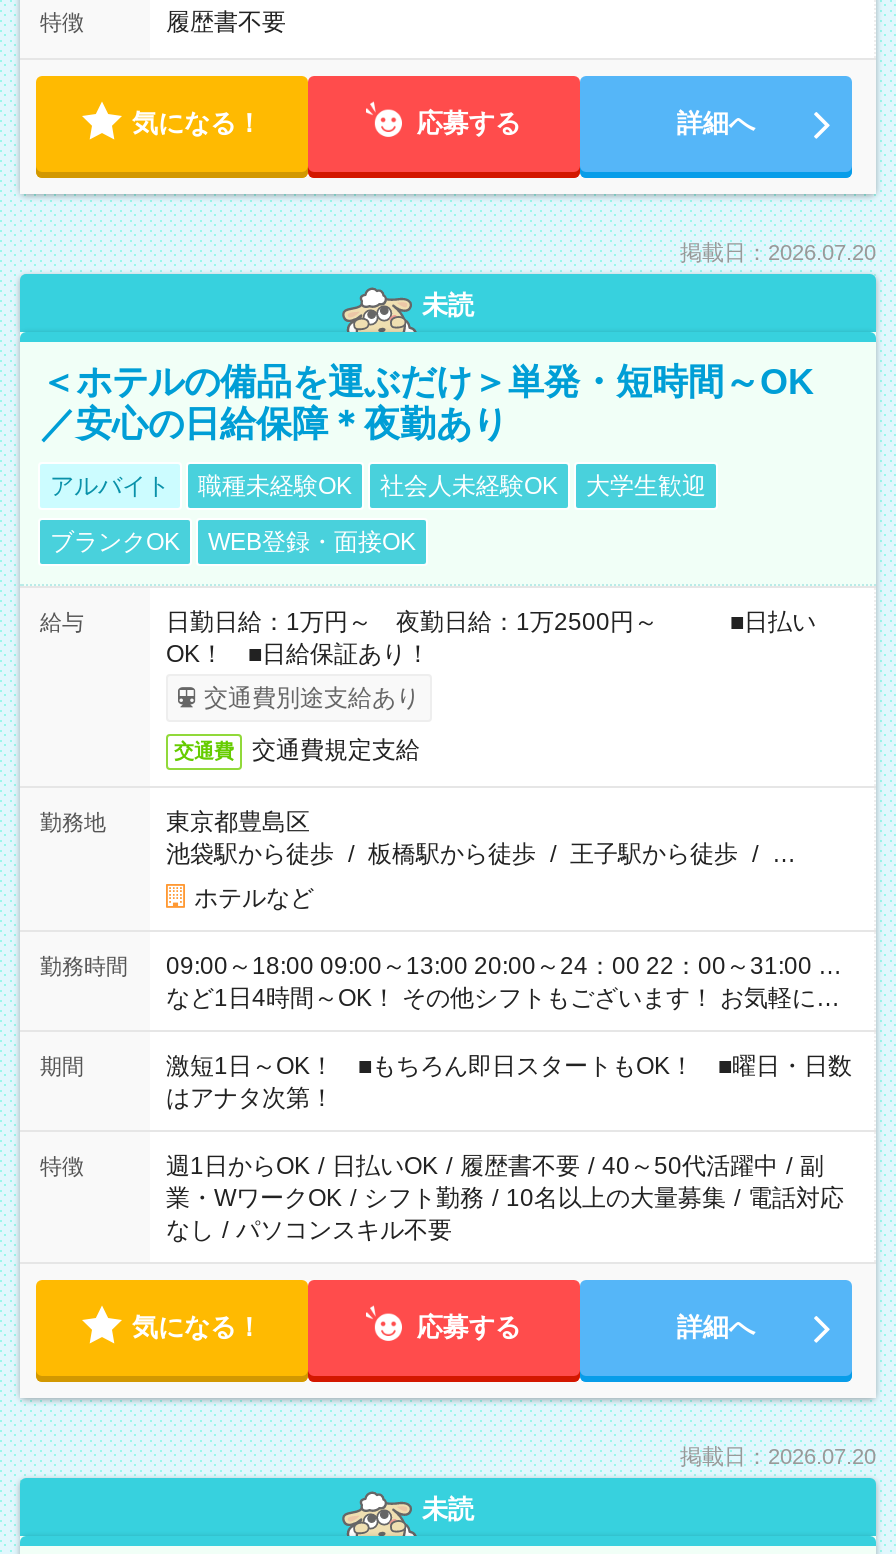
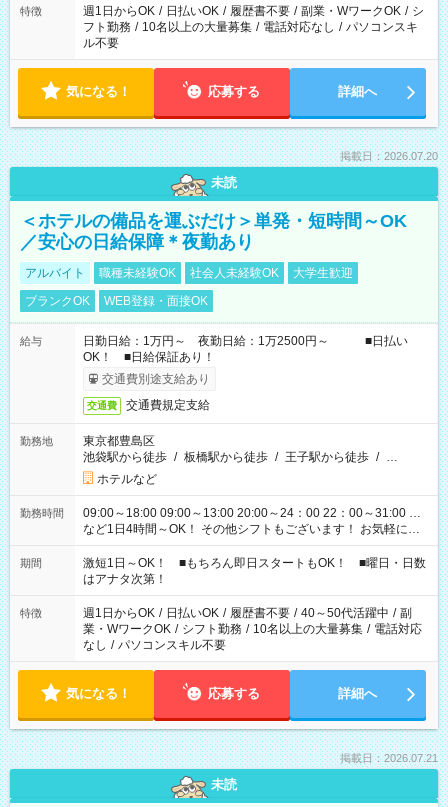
- 履歴書不要
+ 週1日からOK / 日払いOK / 履歴書不要 / 副業・WワークOK / シ
+ フト勤務 / 10名以上の大量募集 / 電話対応なし / パソコンスキ
+ ル不要

- 掲載日：2026.07.20
+ 掲載日：2026.07.21
